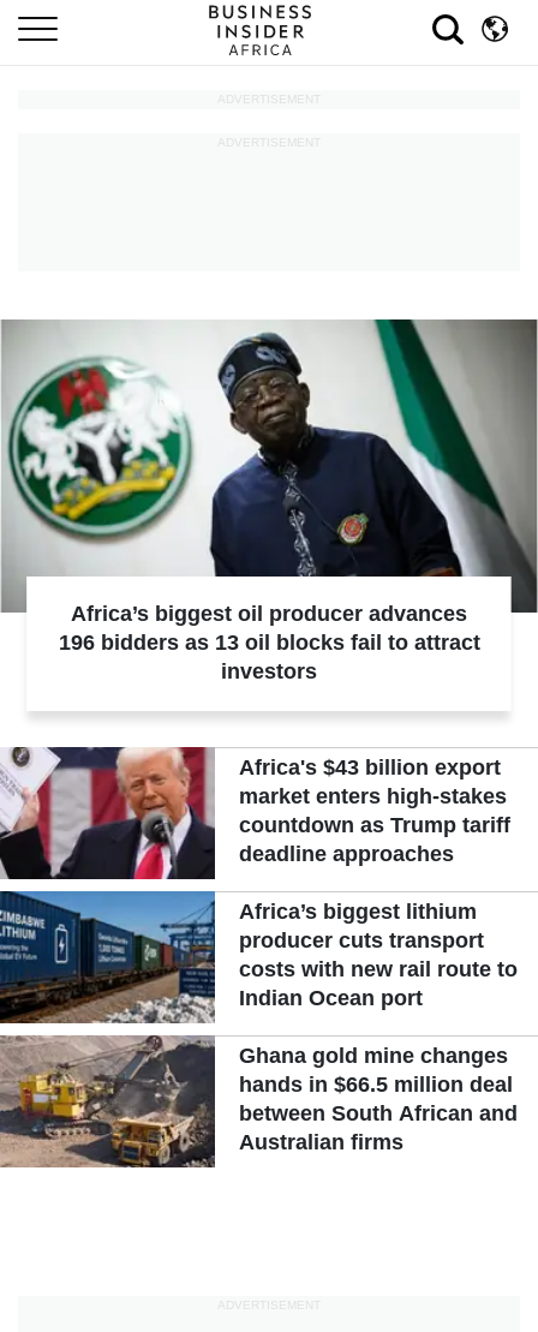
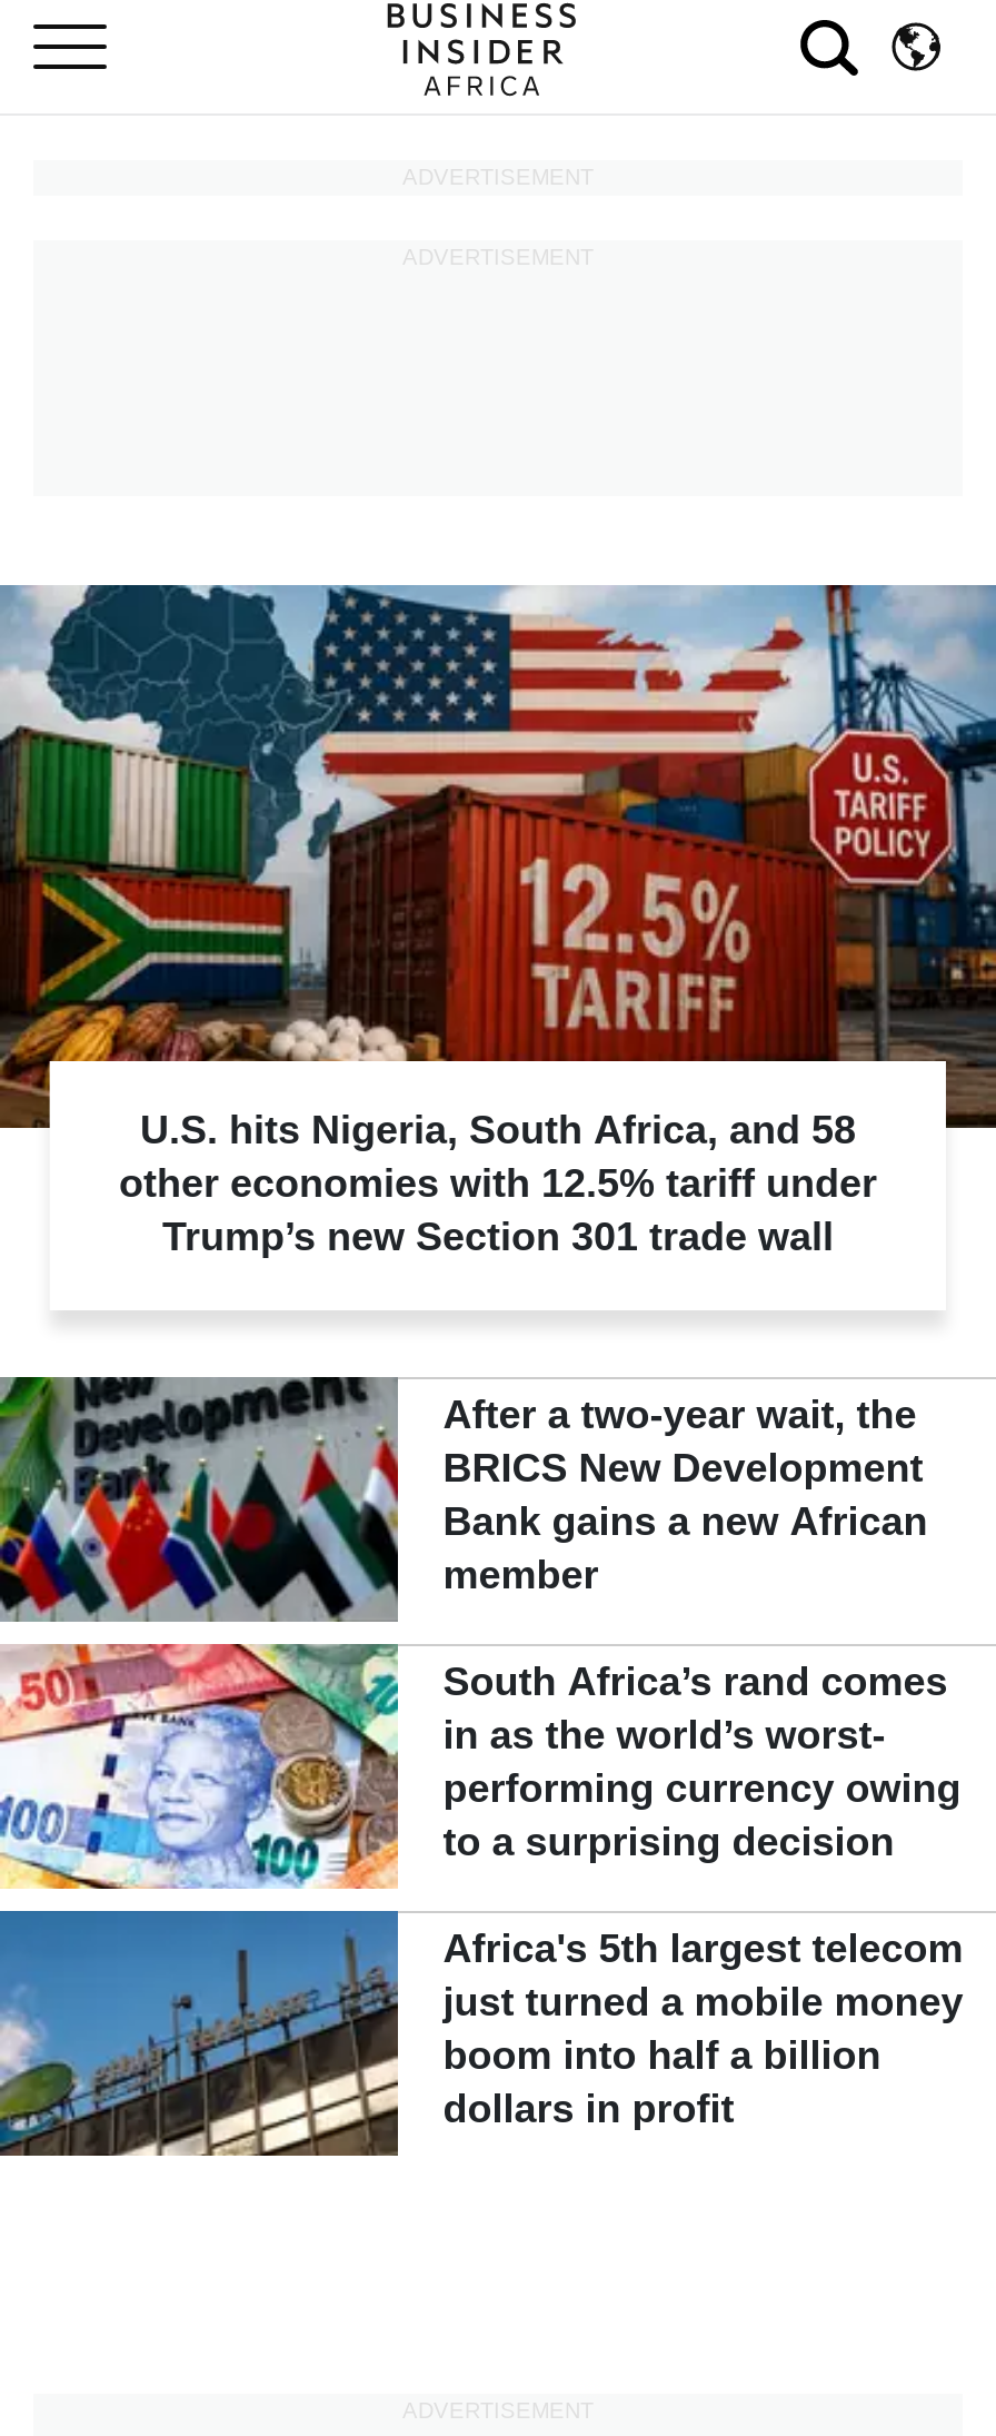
- [image]
- Africa’s biggest oil producer advances
- 196 bidders as 13 oil blocks fail to attract
- investors
+ [image]
+ U.S. hits Nigeria, South Africa, and 58
+ other economies with 12.5% tariff under
+ Trump’s new Section 301 trade wall

- [image]
- Africa's $43 billion export
- market enters high-stakes
- countdown as Trump tariff
- deadline approaches
+ [image]
+ After a two-year wait, the
+ BRICS New Development
+ Bank gains a new African
+ member

- [image]
- Africa’s biggest lithium
- producer cuts transport
- costs with new rail route to
- Indian Ocean port
+ [image]
+ South Africa’s rand comes
+ in as the world’s worst-
+ performing currency owing
+ to a surprising decision

- [image]
- Ghana gold mine changes
- hands in $66.5 million deal
- between South African and
- Australian firms
+ [image]
+ Africa's 5th largest telecom
+ just turned a mobile money
+ boom into half a billion
+ dollars in profit
